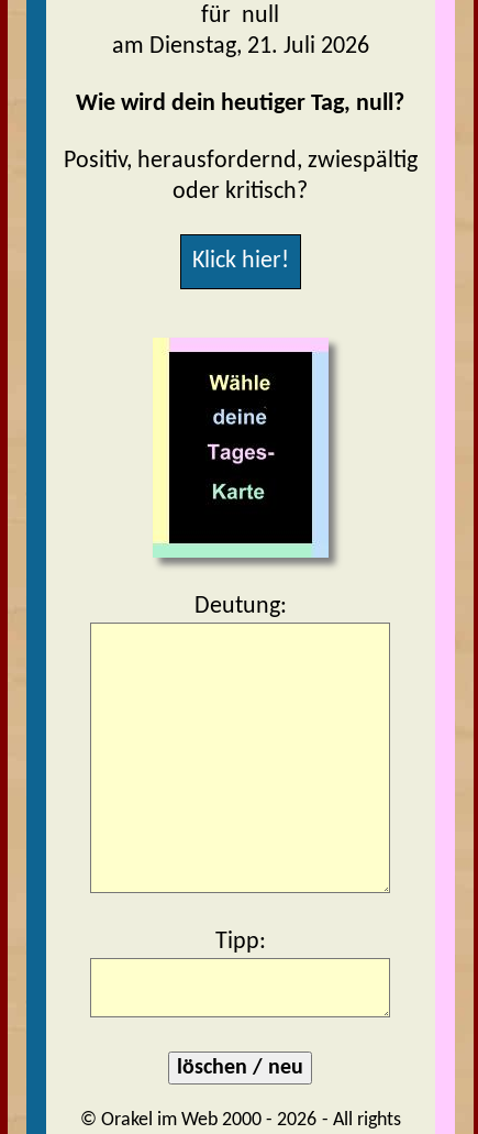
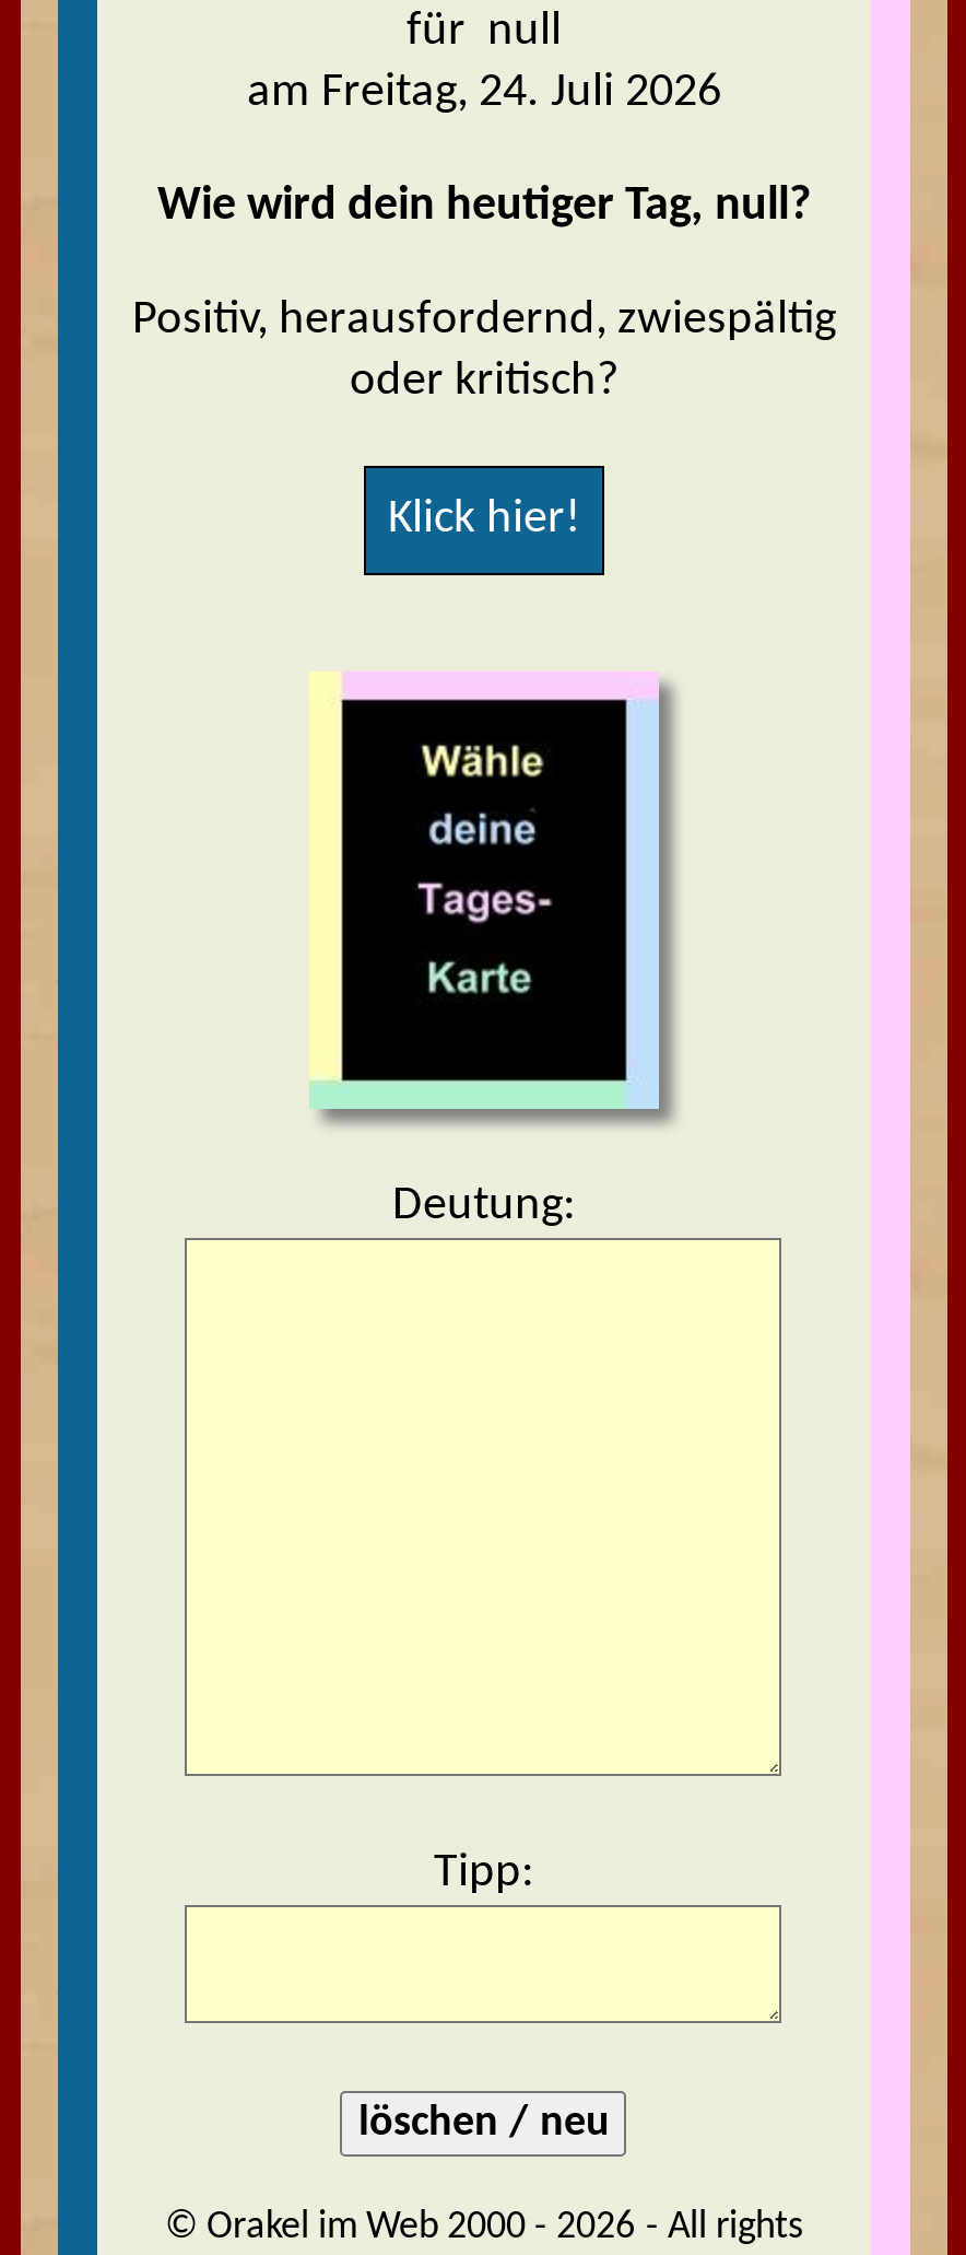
- am Dienstag, 21. Juli 2026
+ am Freitag, 24. Juli 2026
